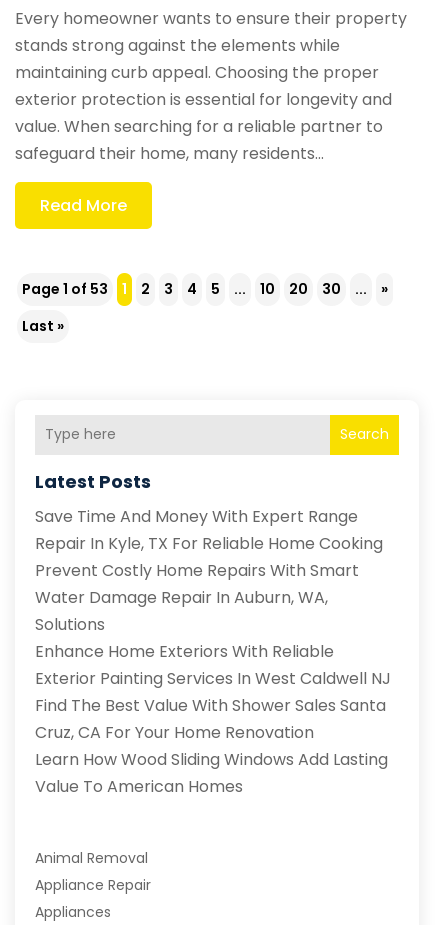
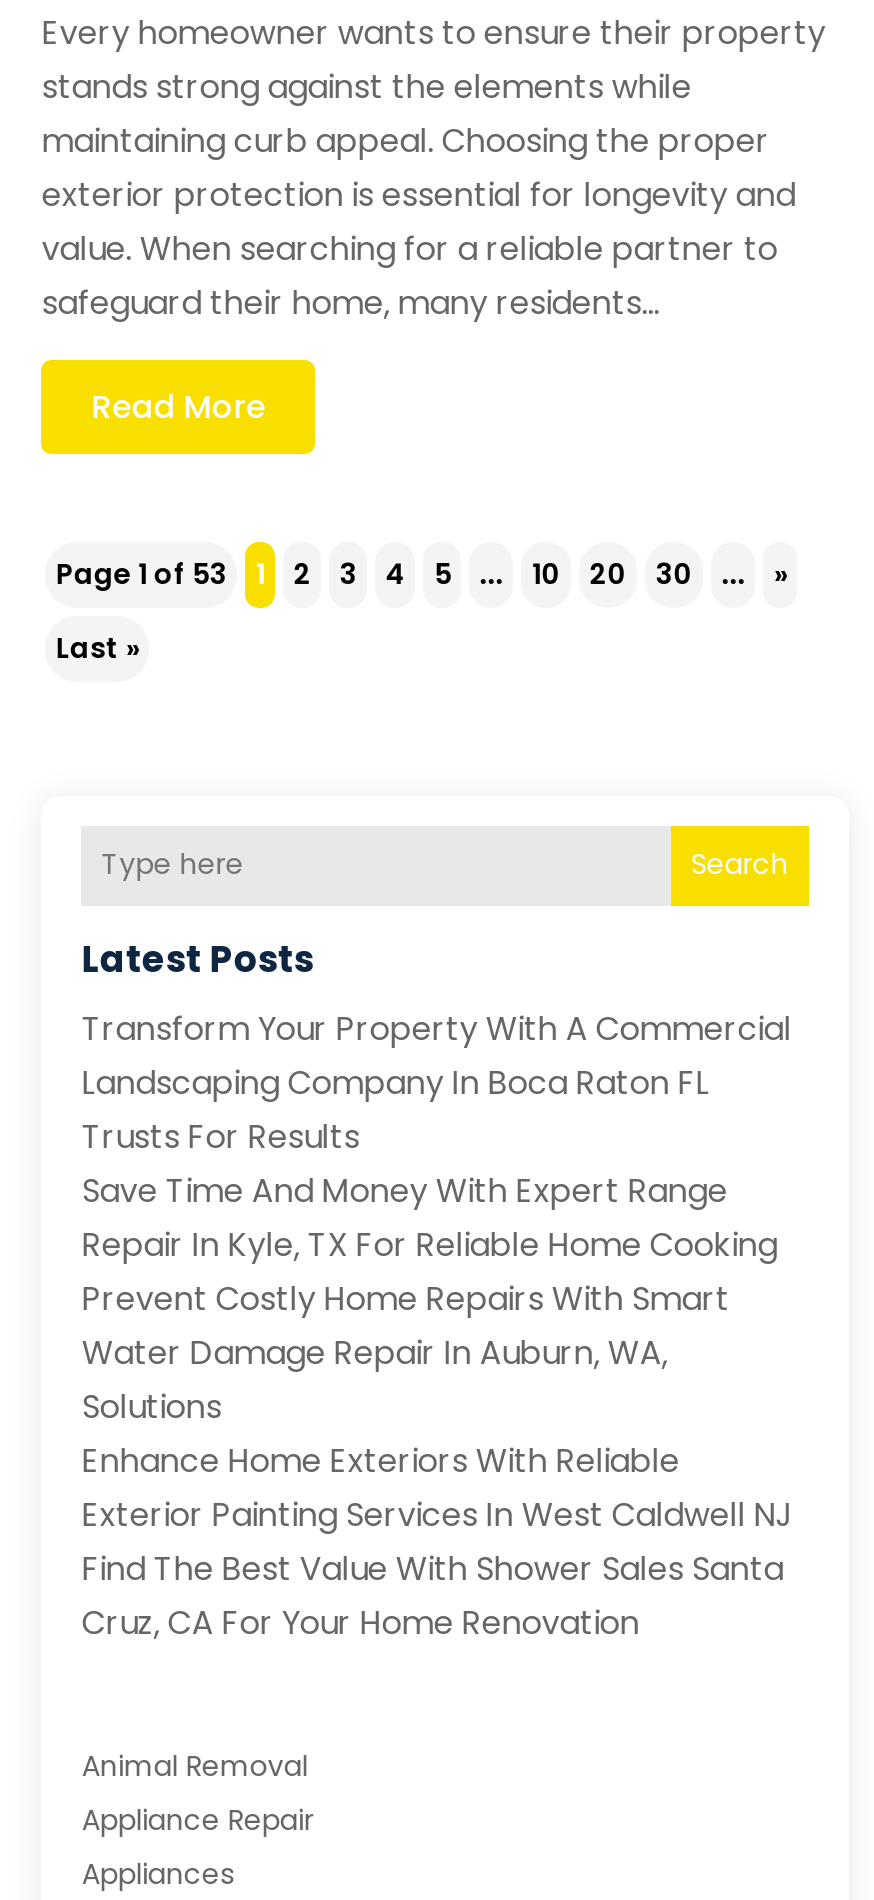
+ Transform Your Property With A Commercial
+ Landscaping Company In Boca Raton FL
+ Trusts For Results

moved down: Save Time And Money With Expert Range | Repair In Kyle, TX For Reliable Home Cooking | Prevent Costly Home Repairs With Smart | ... | Find The Best Value With Shower Sales Santa | Cruz, CA For Your Home Renovation

- Learn How Wood Sliding Windows Add Lasting
- Value To American Homes
